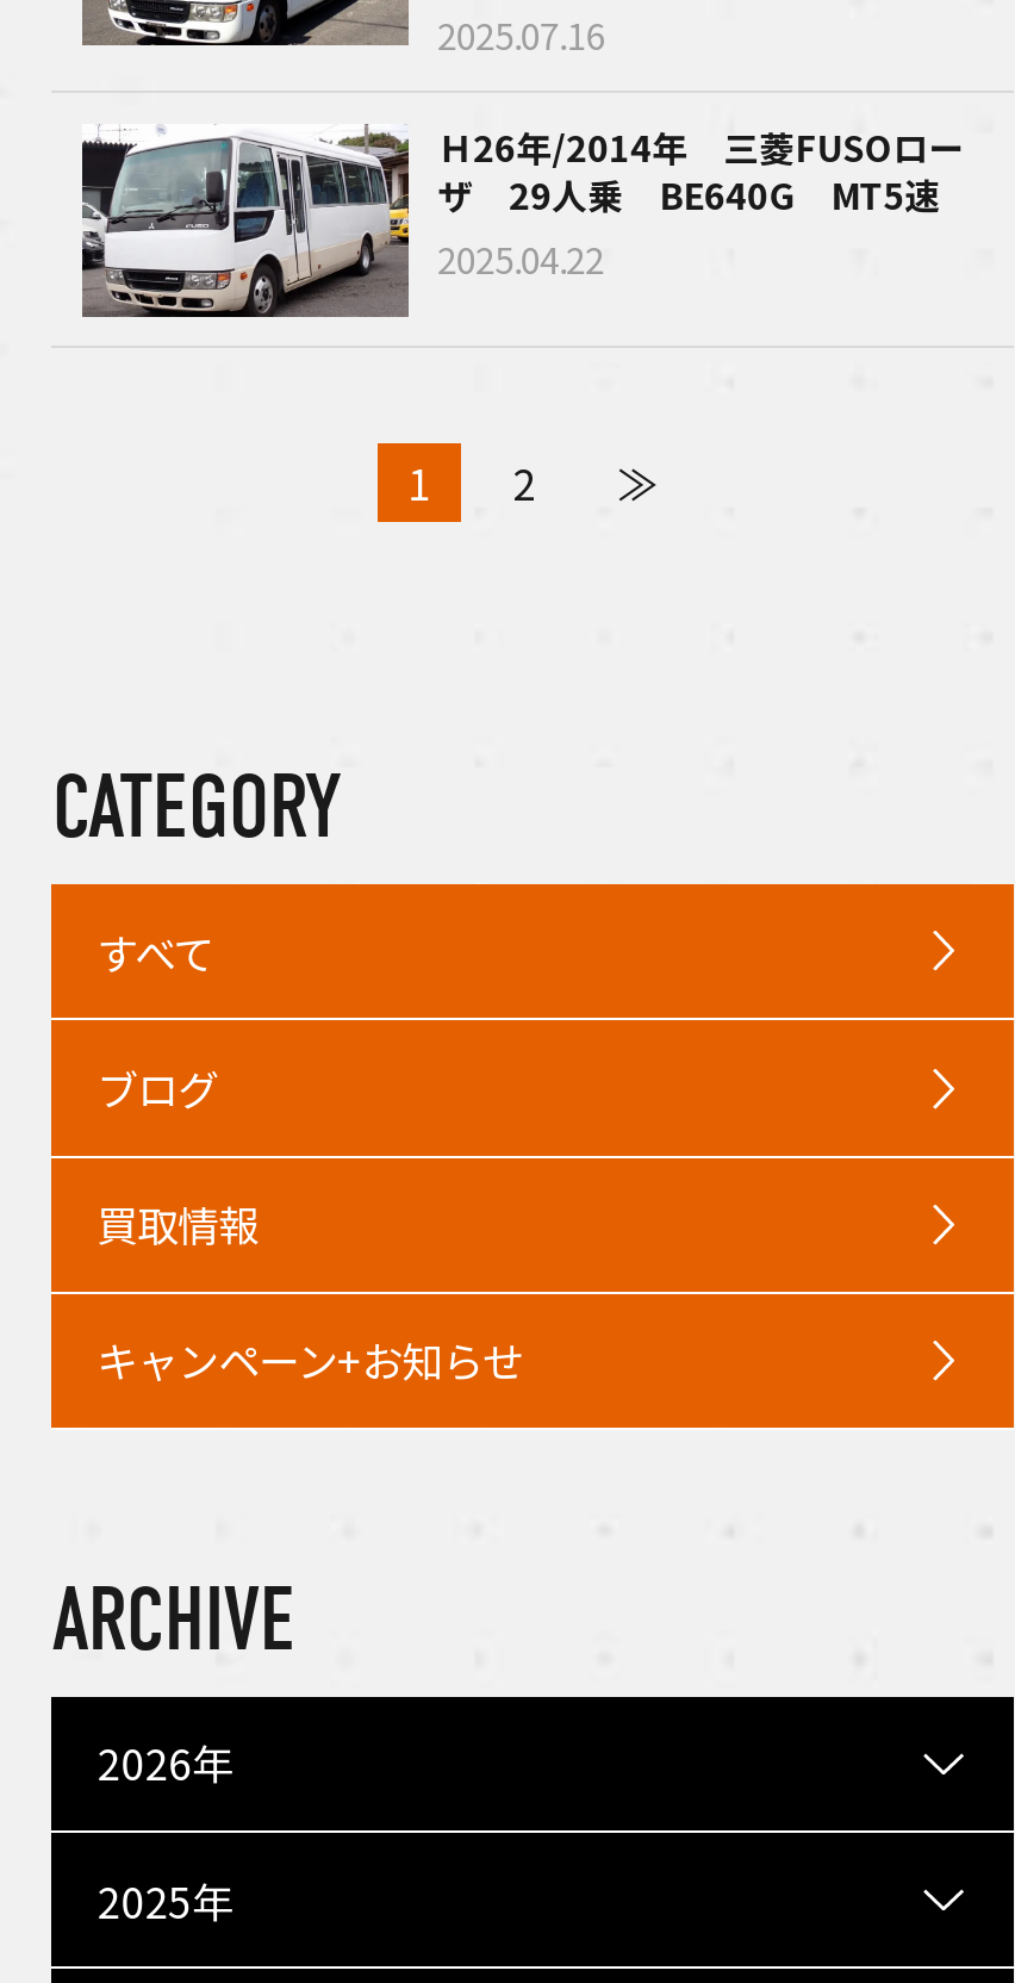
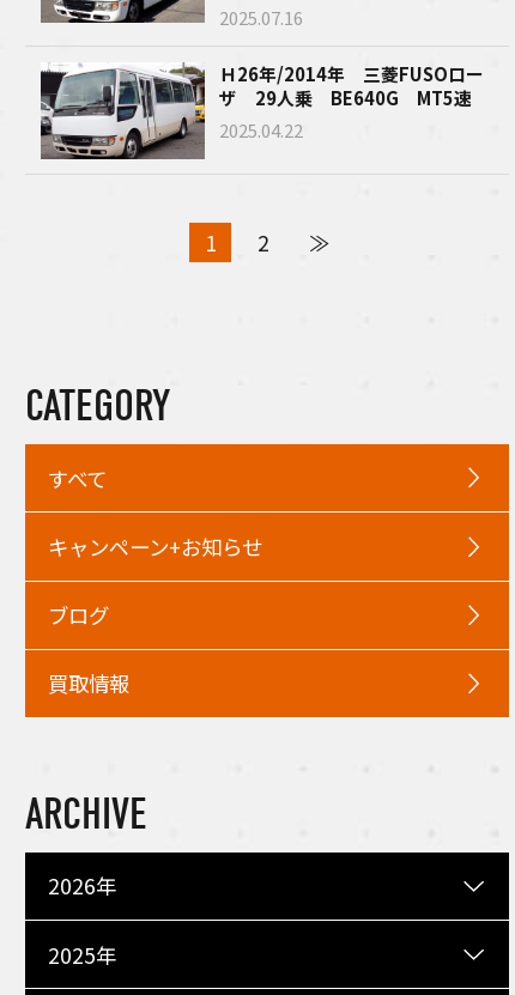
moved down: ブログ | 買取情報

moved up: キャンペーン+お知らせ
